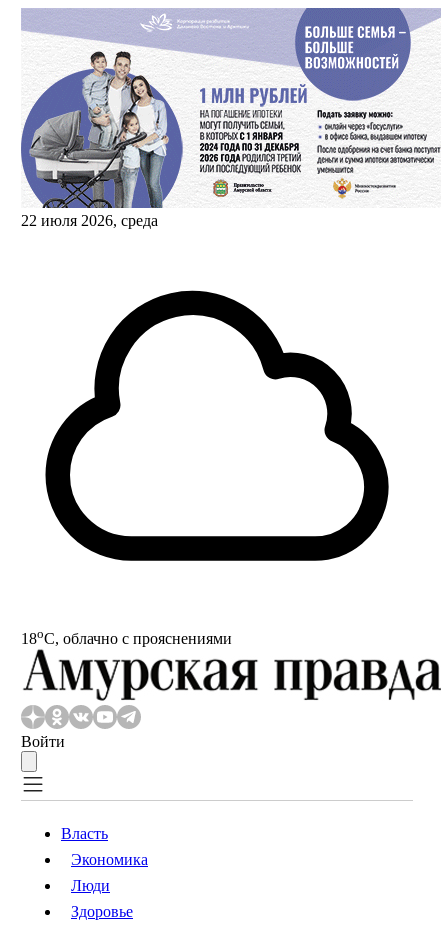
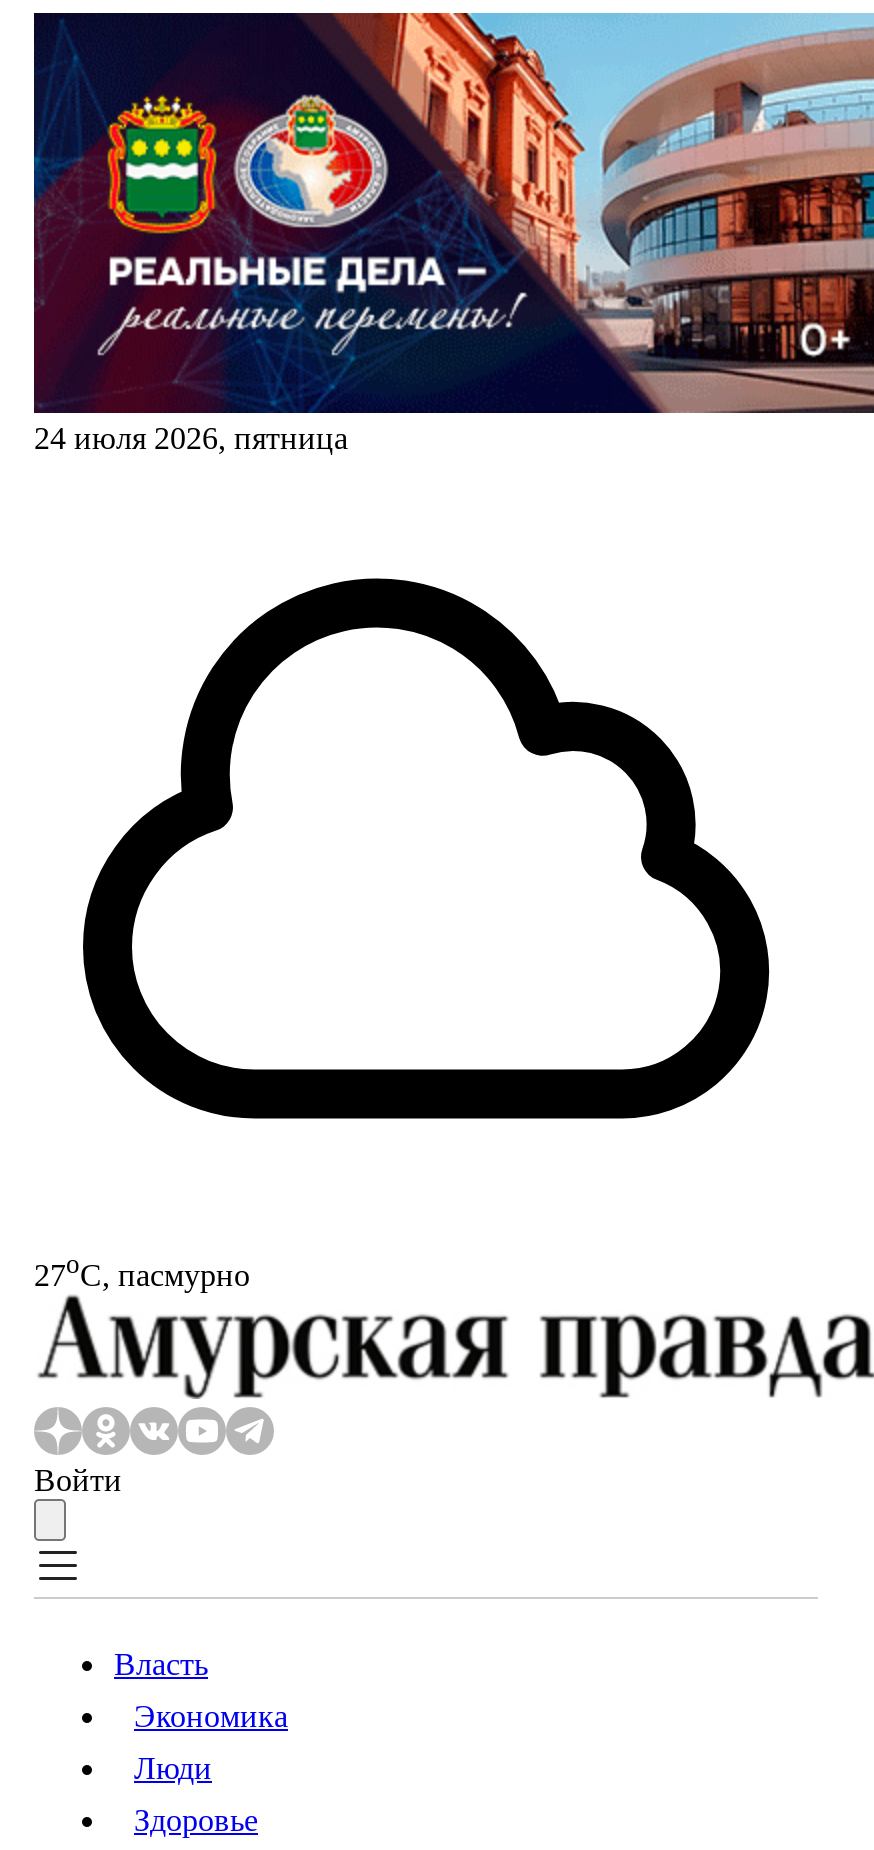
- [image]
- 22 июля 2026, среда
+ [image]
+ 24 июля 2026, пятница

- 18oС, облачно с прояснениями
+ 27oС, пасмурно
